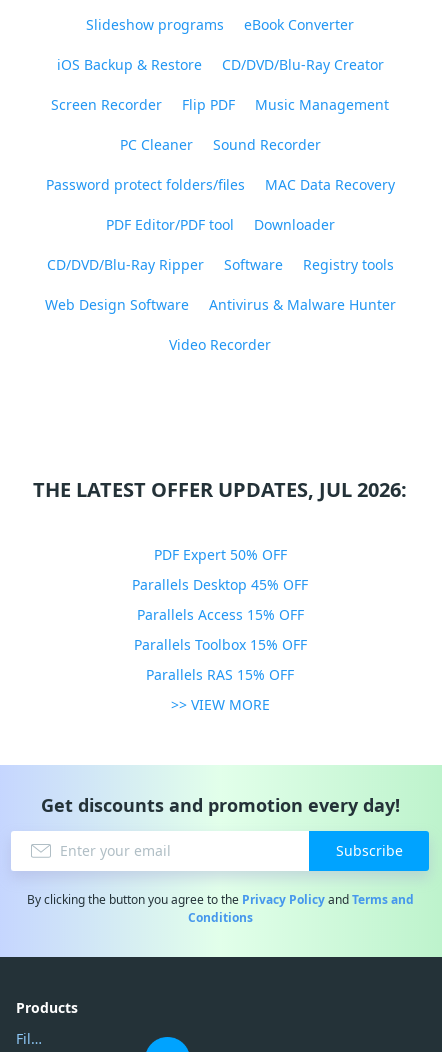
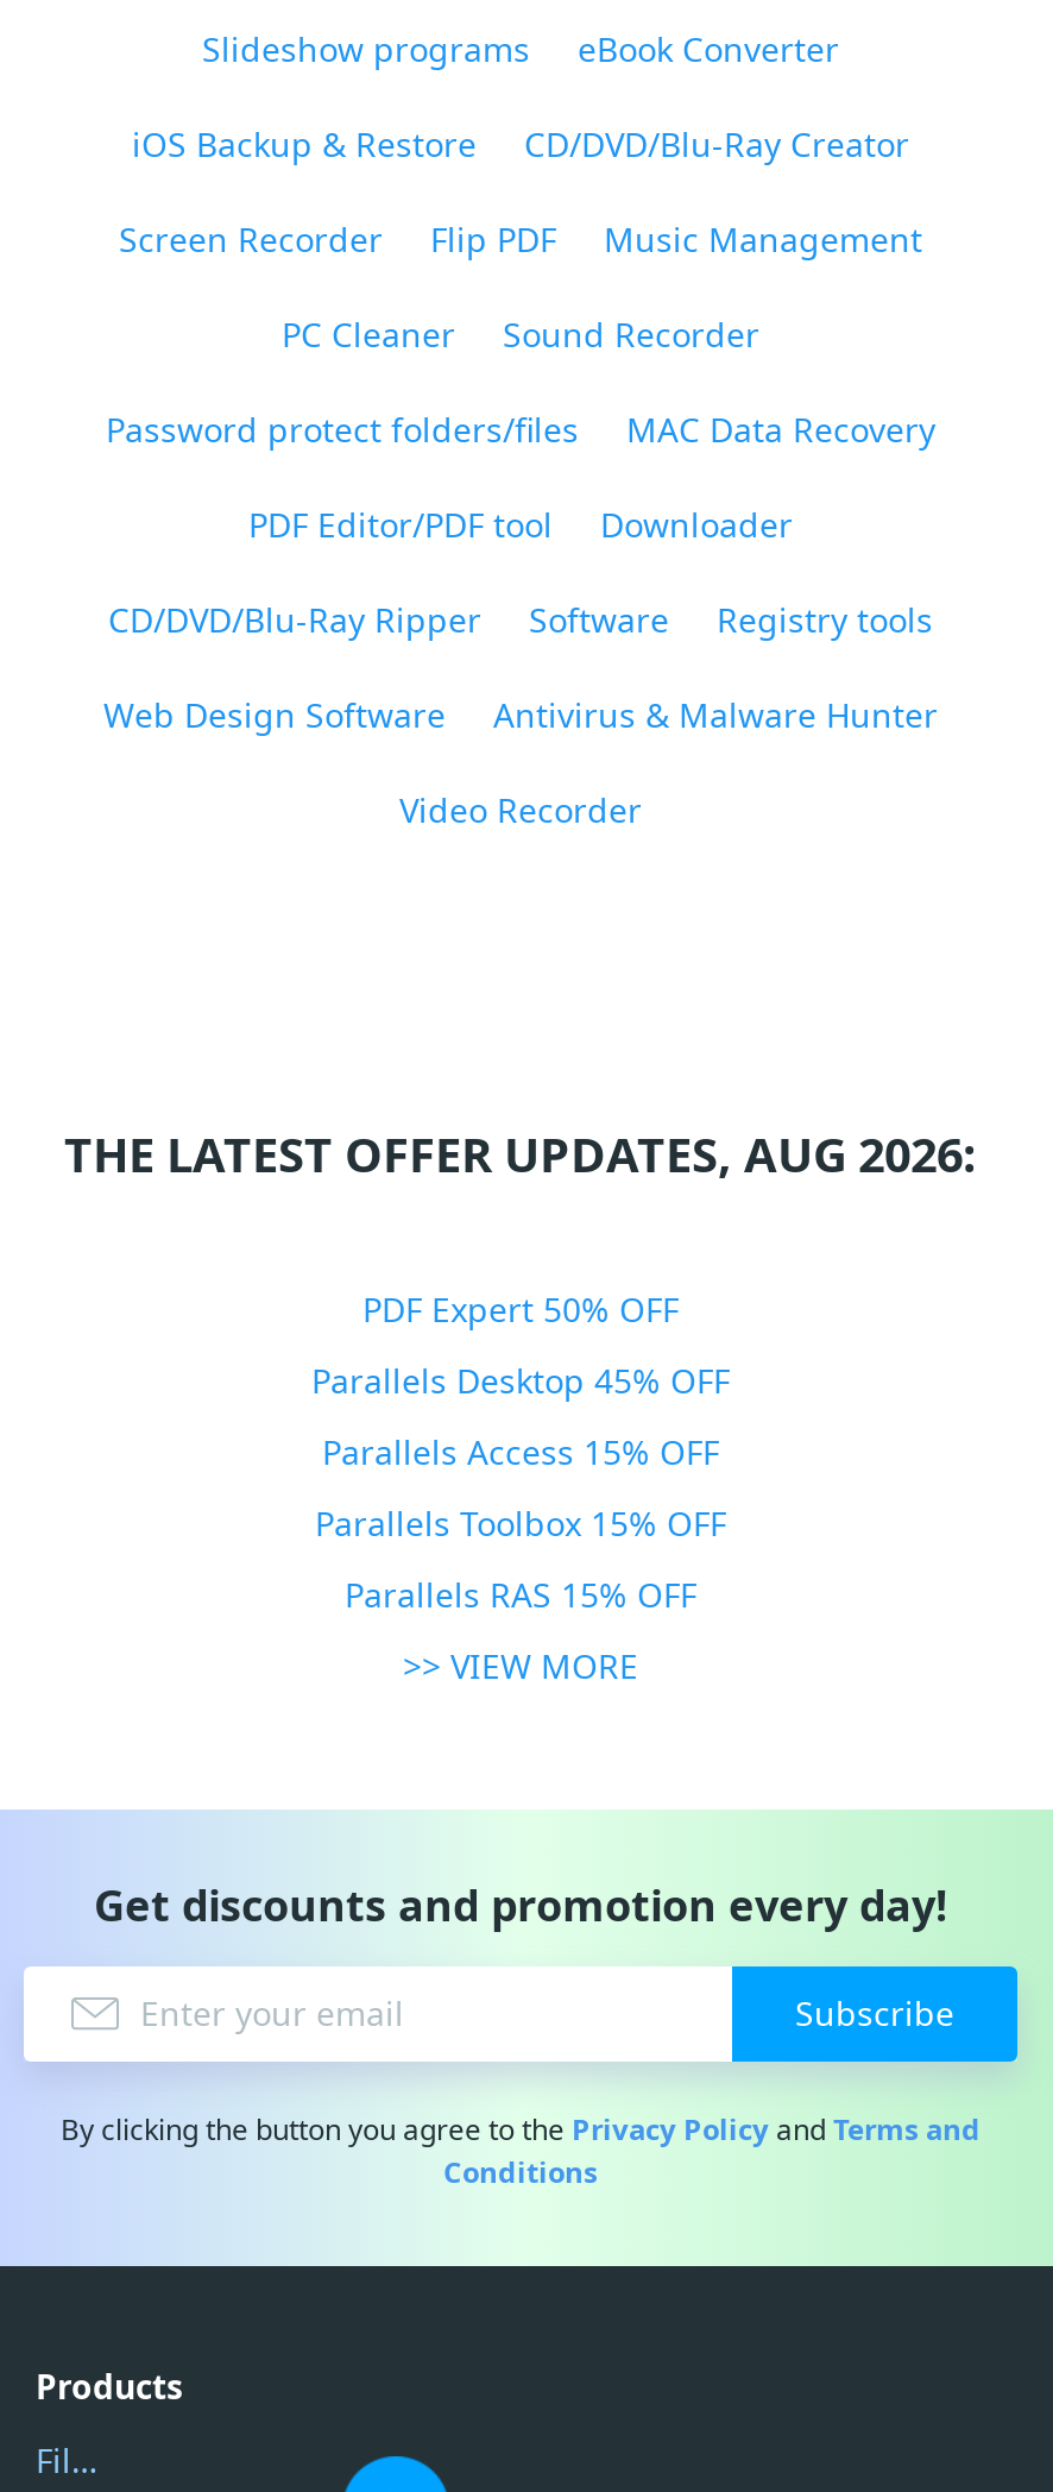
- THE LATEST OFFER UPDATES, JUL 2026:
+ THE LATEST OFFER UPDATES, AUG 2026:
